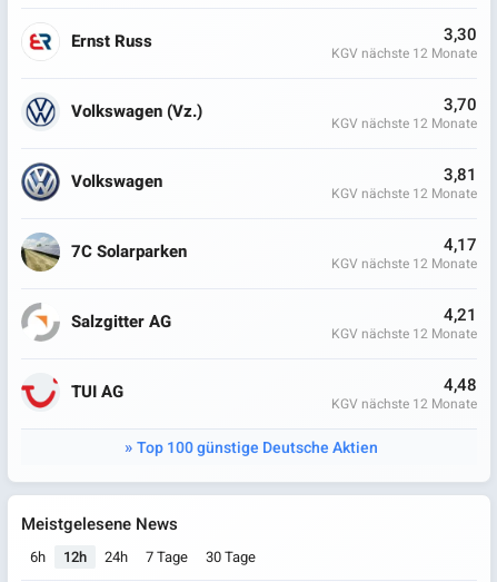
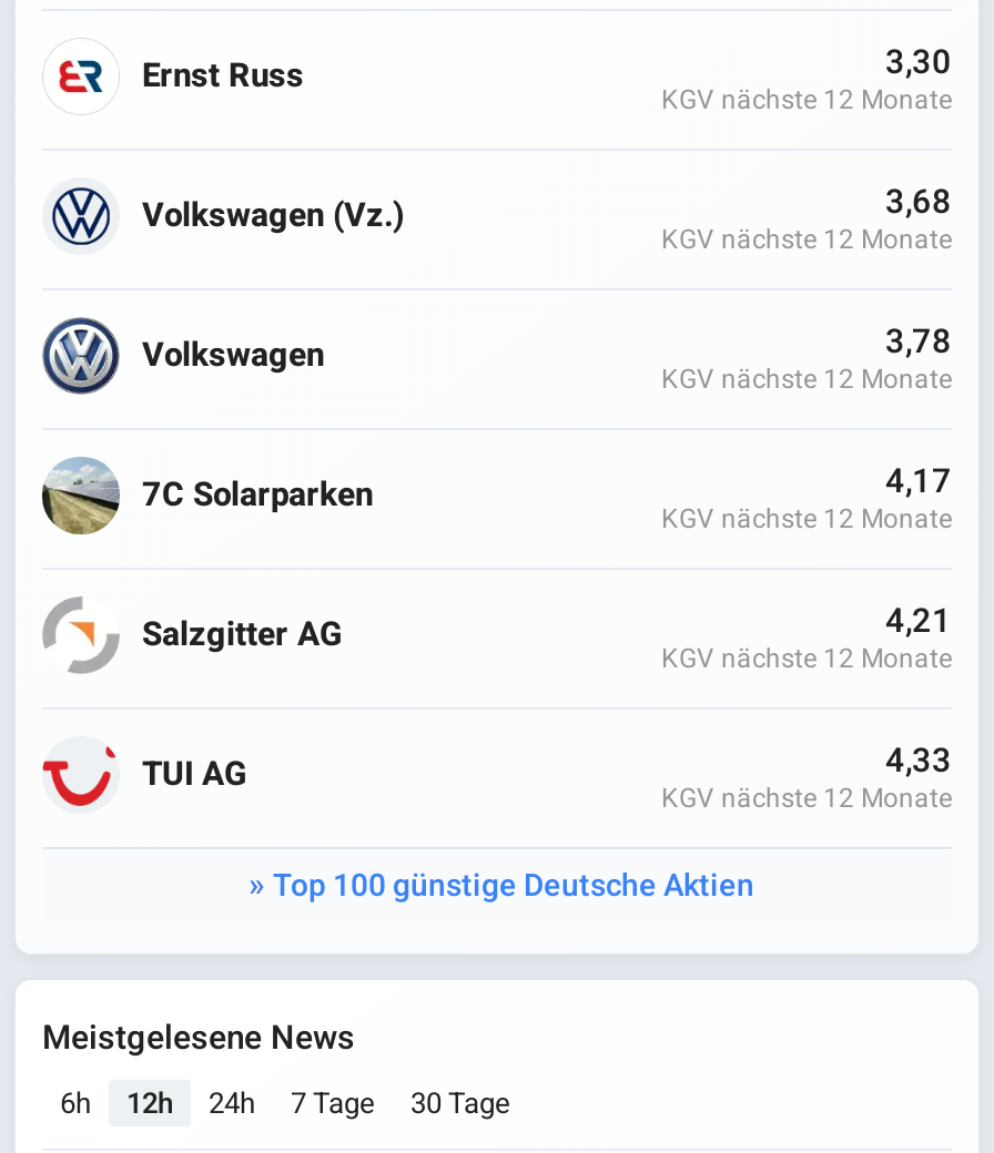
- 3,70
+ 3,68

- 3,81
+ 3,78

- 4,48
+ 4,33
